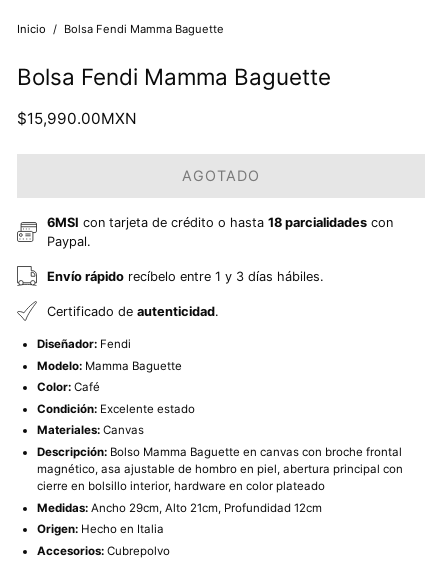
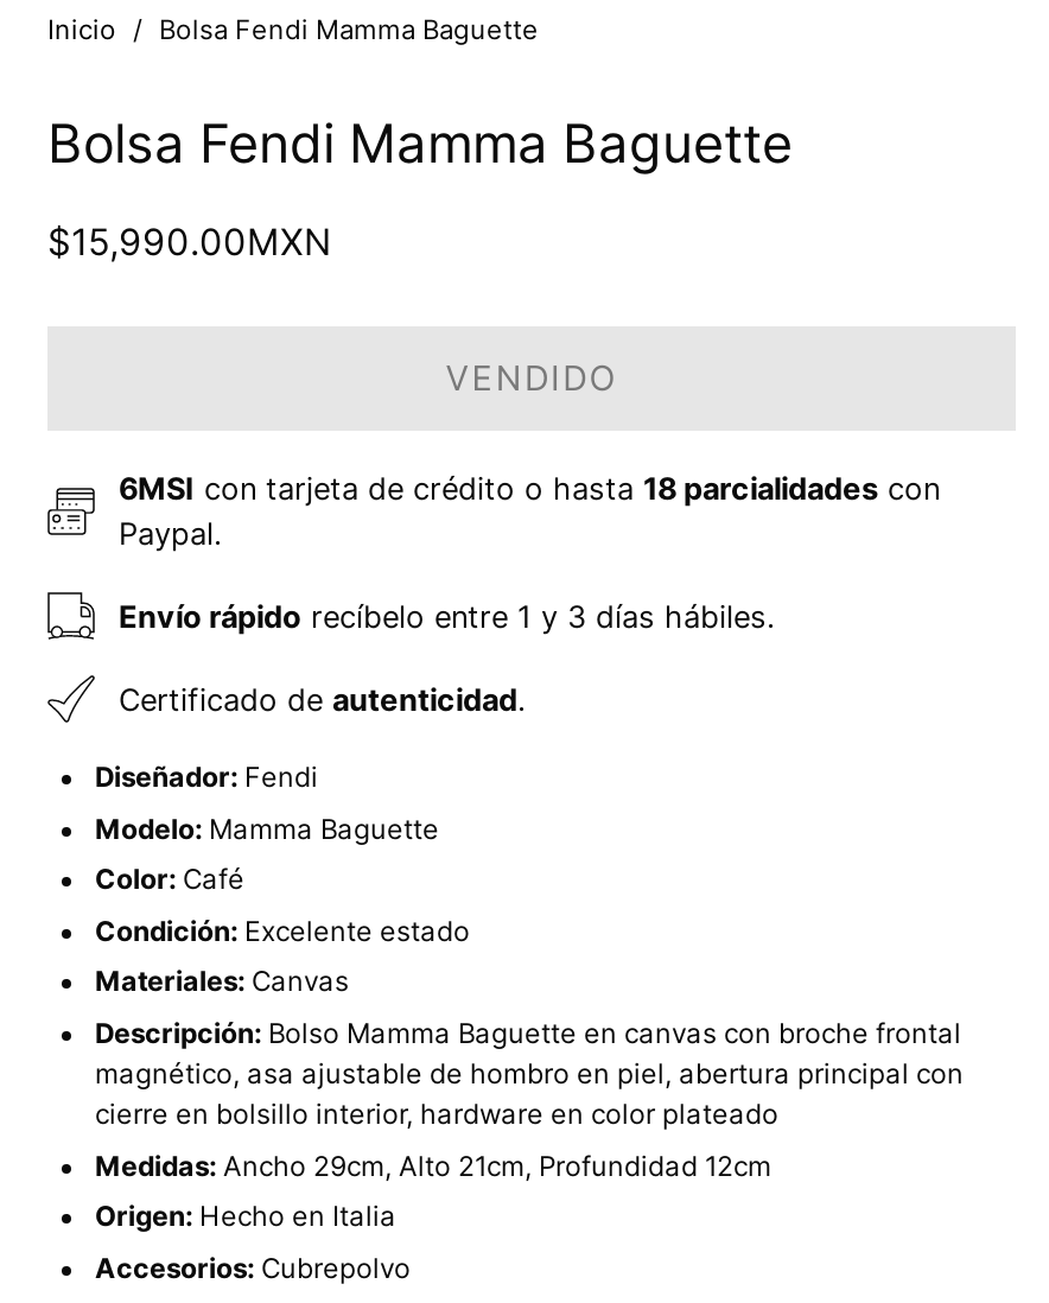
- AGOTADO
+ VENDIDO
